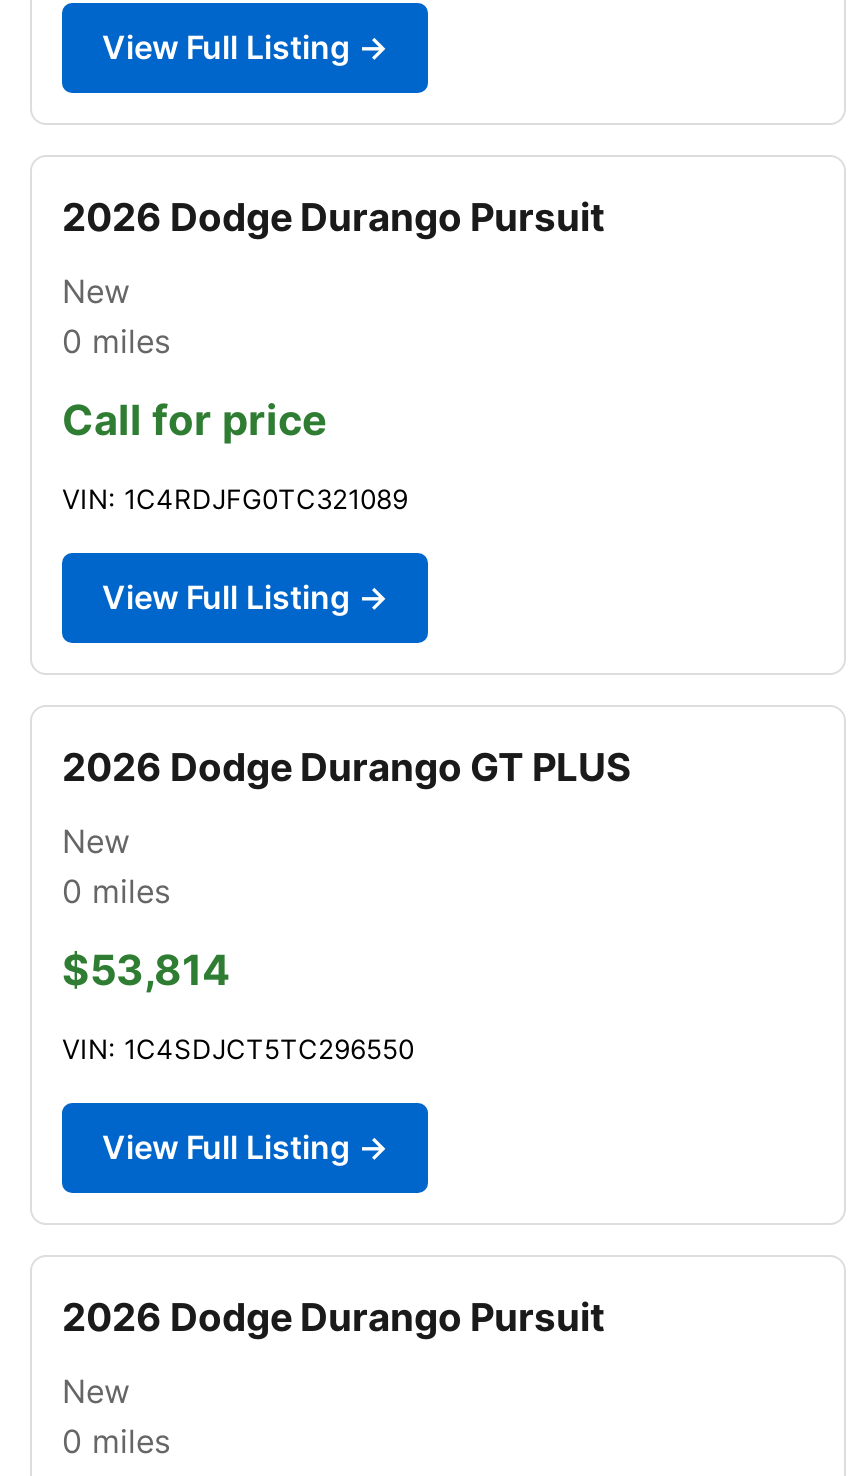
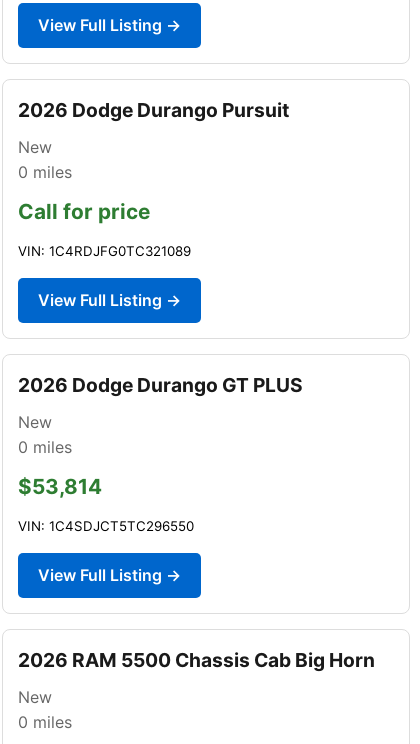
- 2026 Dodge Durango Pursuit
+ 2026 RAM 5500 Chassis Cab Big Horn
